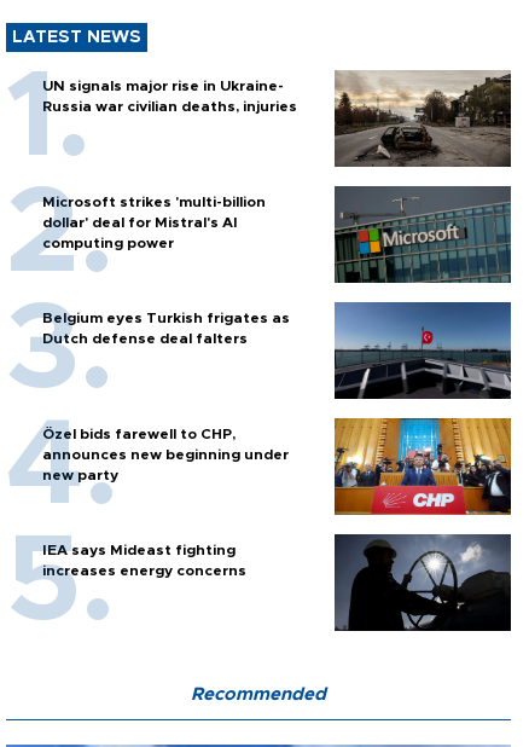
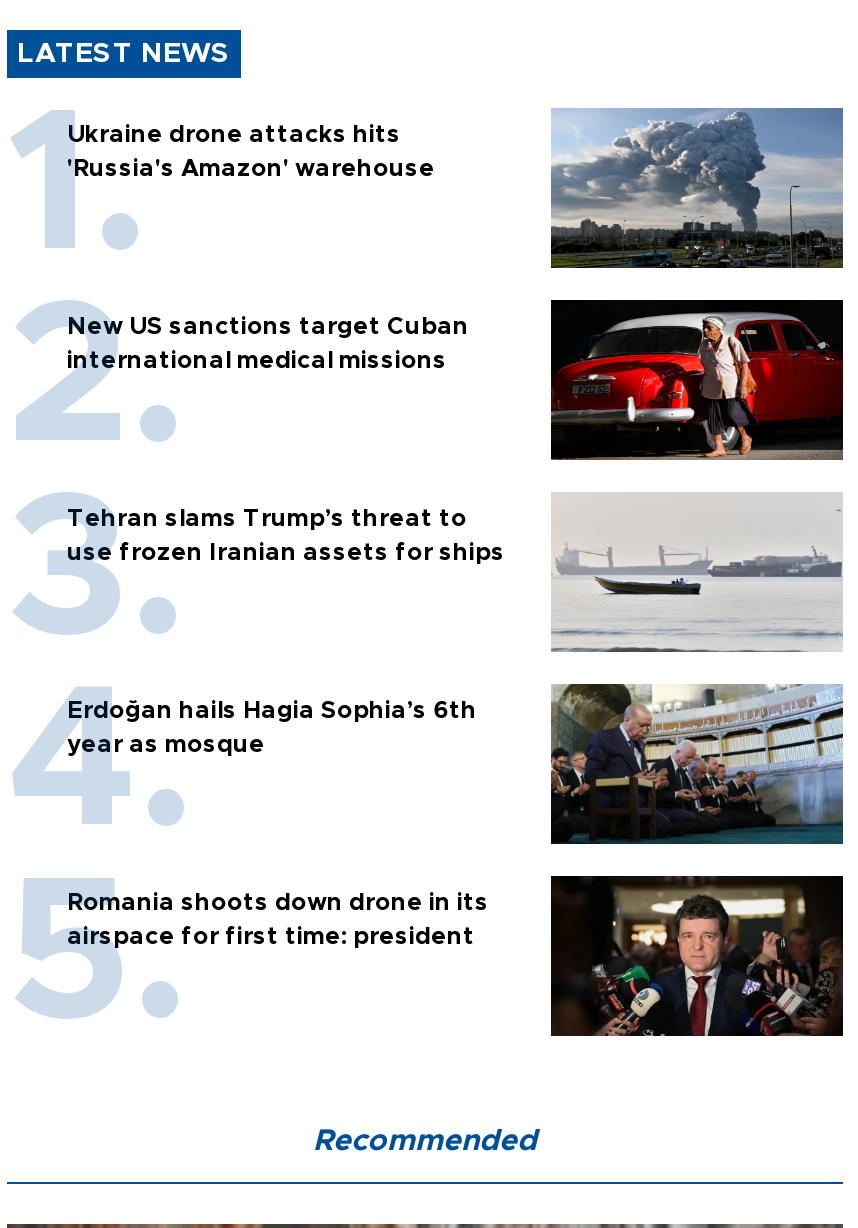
- [image]
+ [image]

- UN signals major rise in Ukraine-
- Russia war civilian deaths, injuries
+ Ukraine drone attacks hits
+ 'Russia's Amazon' warehouse

- [image]
+ [image]

- Microsoft strikes 'multi-billion
- dollar' deal for Mistral's AI
- computing power
+ New US sanctions target Cuban
+ international medical missions

- [image]
- Belgium eyes Turkish frigates as
- Dutch defense deal falters
+ [image]
+ Tehran slams Trump’s threat to
+ use frozen Iranian assets for ships

- [image]
- Özel bids farewell to CHP,
- announces new beginning under
- new party
+ [image]
+ Erdoğan hails Hagia Sophia’s 6th
+ year as mosque

- [image]
+ [image]

- IEA says Mideast fighting
- increases energy concerns
+ Romania shoots down drone in its
+ airspace for first time: president
